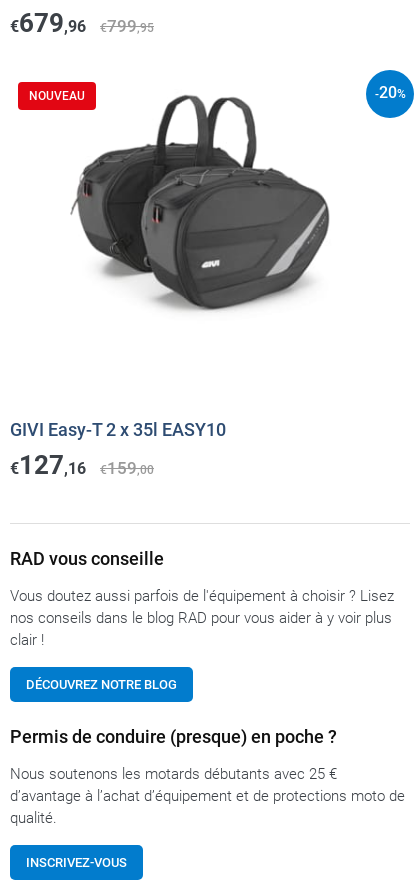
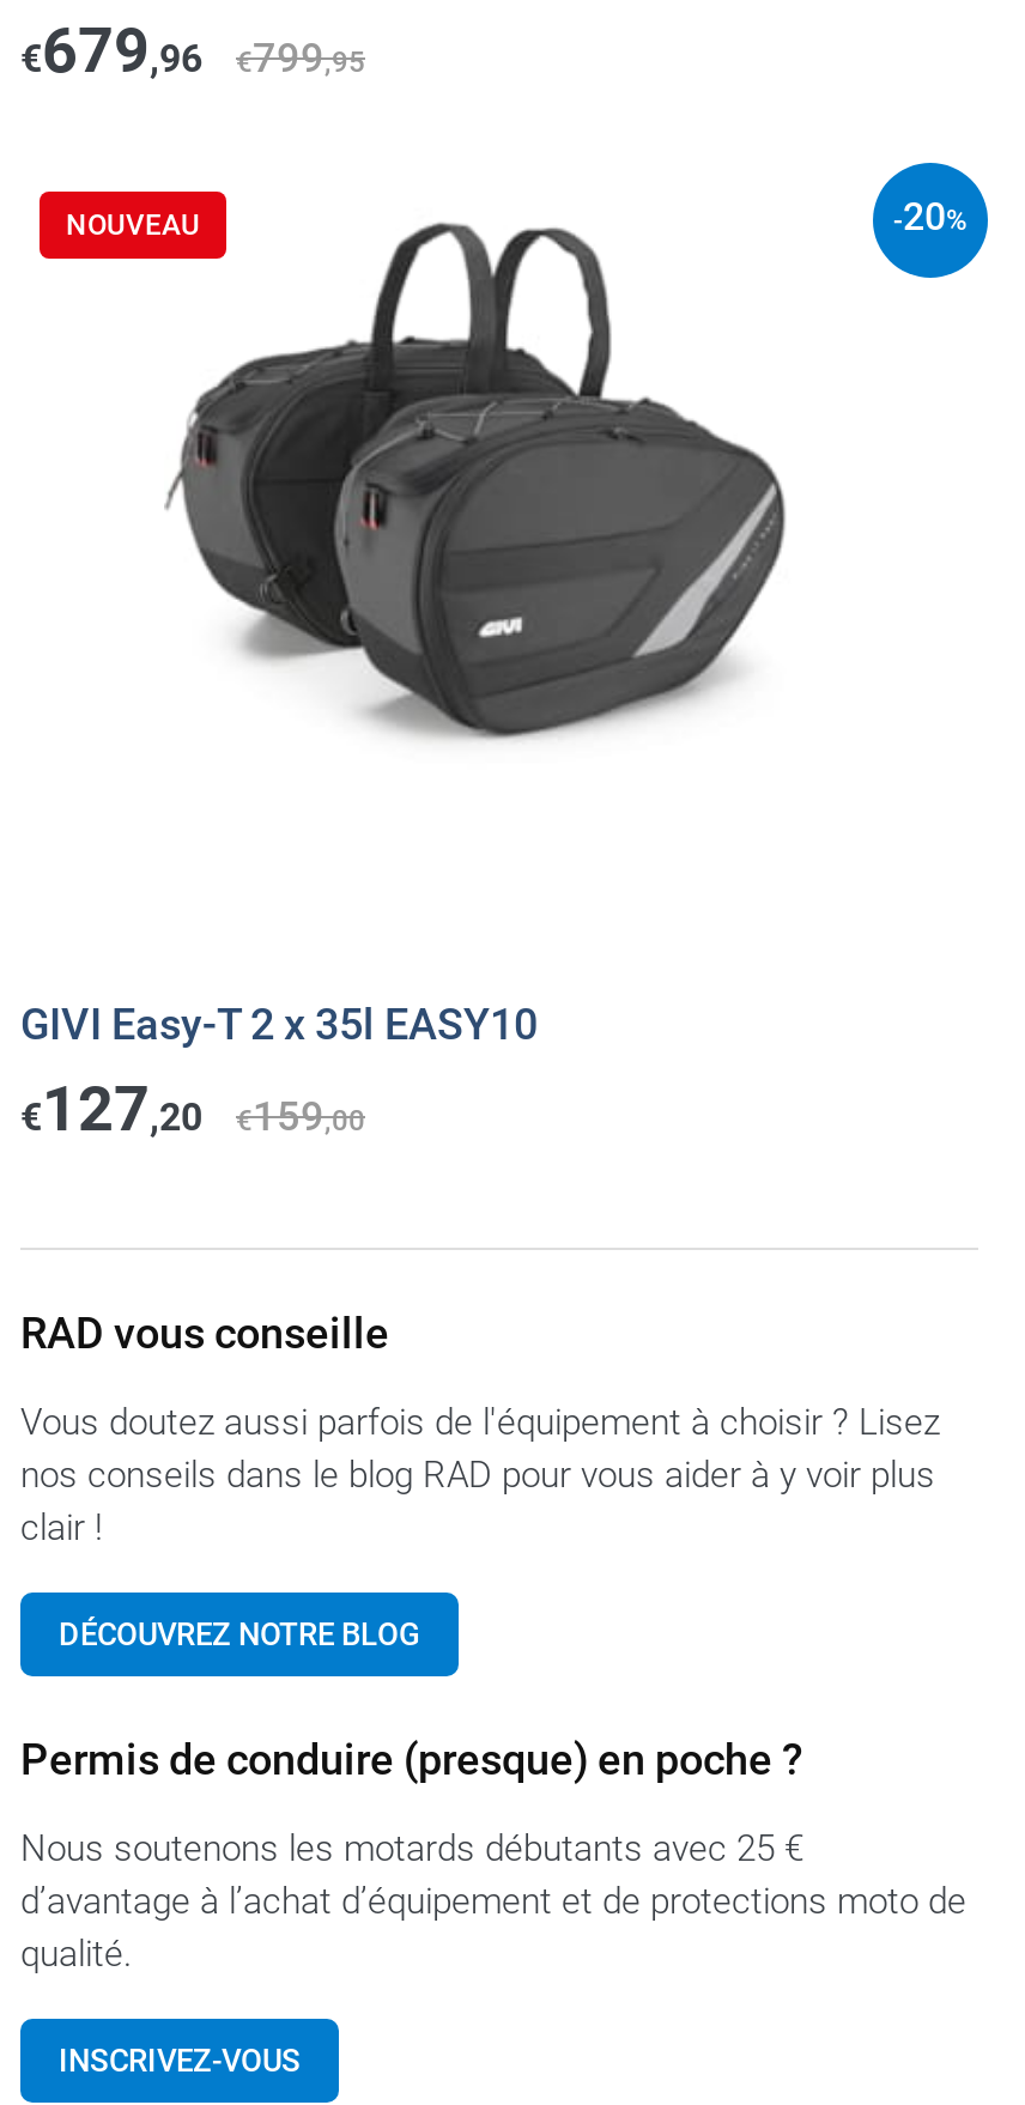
- €127,16 €159,00
+ €127,20 €159,00
